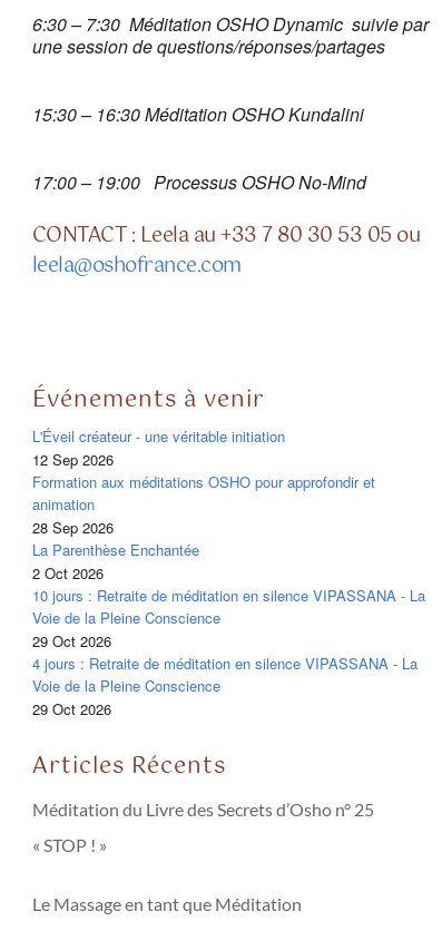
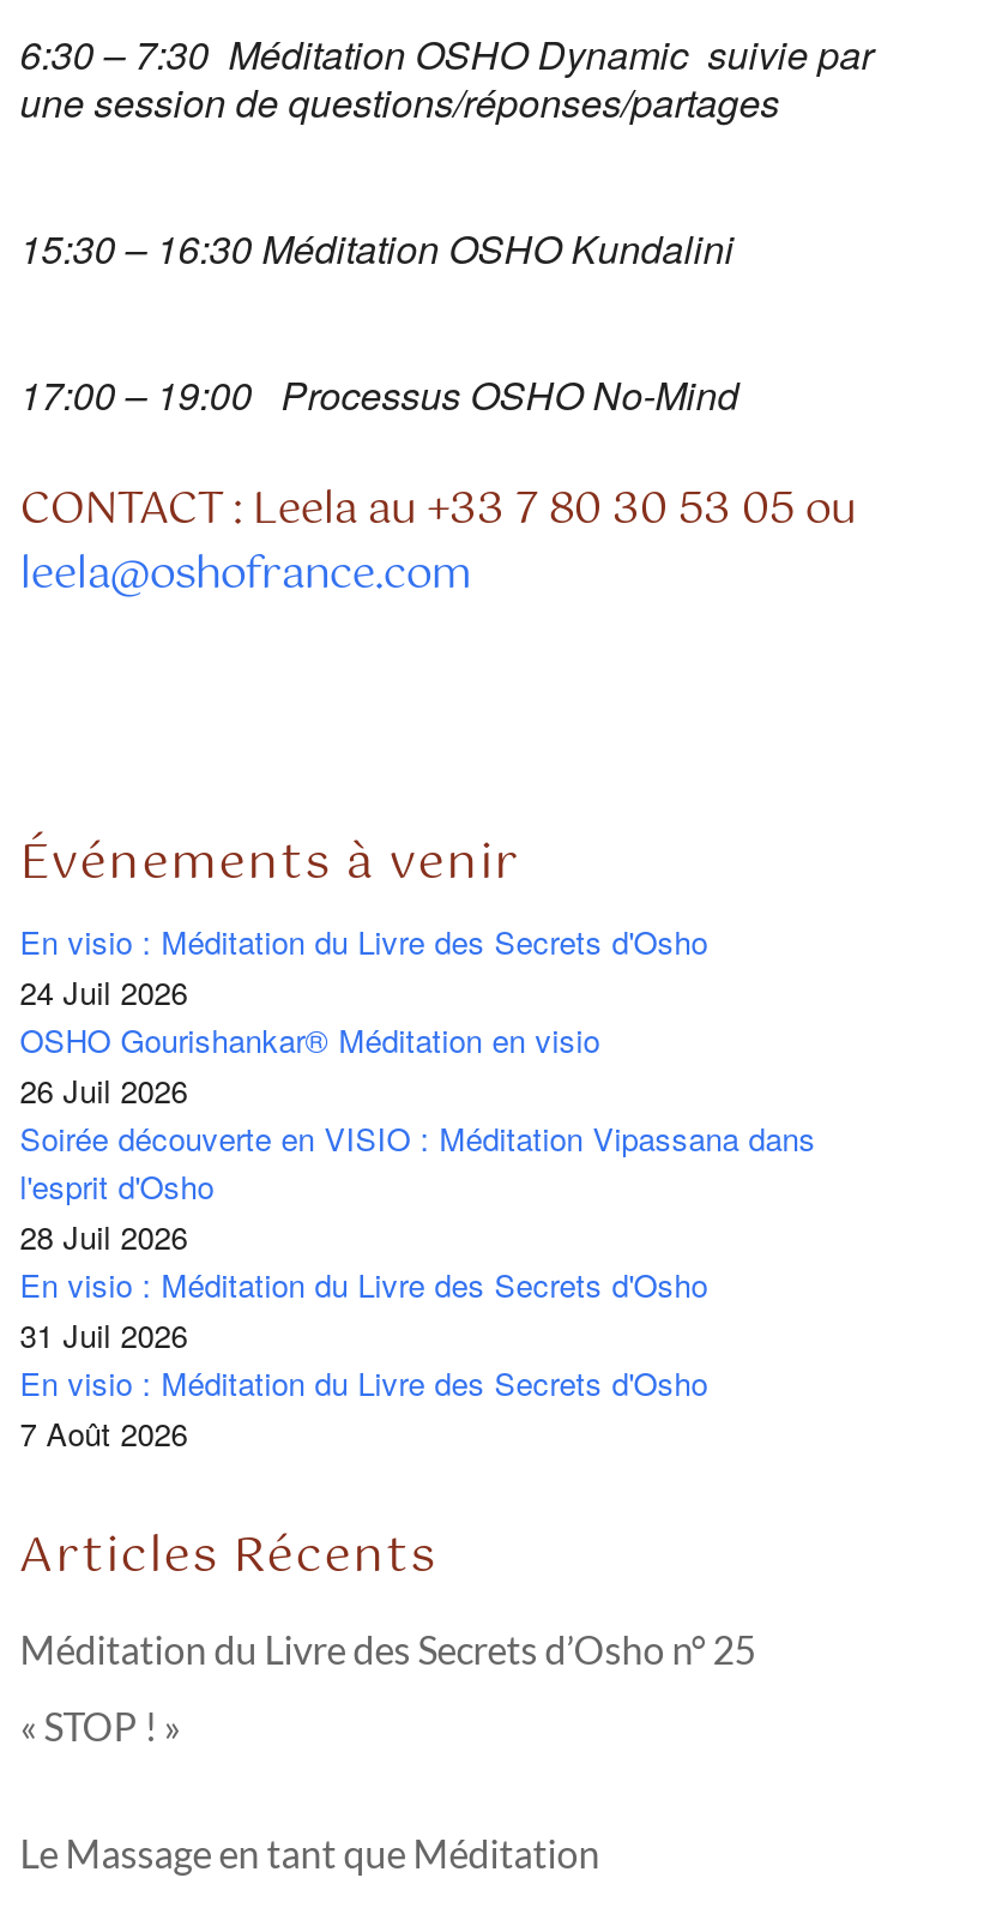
- L'Éveil créateur - une véritable initiation
- 12 Sep 2026
- Formation aux méditations OSHO pour approfondir et
- animation
- 28 Sep 2026
- La Parenthèse Enchantée
- 2 Oct 2026
- 10 jours : Retraite de méditation en silence VIPASSANA - La
- Voie de la Pleine Conscience
- 29 Oct 2026
- 4 jours : Retraite de méditation en silence VIPASSANA - La
- Voie de la Pleine Conscience
- 29 Oct 2026
+ En visio : Méditation du Livre des Secrets d'Osho
+ 24 Juil 2026
+ OSHO Gourishankar® Méditation en visio
+ 26 Juil 2026
+ Soirée découverte en VISIO : Méditation Vipassana dans
+ l'esprit d'Osho
+ 28 Juil 2026
+ En visio : Méditation du Livre des Secrets d'Osho
+ 31 Juil 2026
+ En visio : Méditation du Livre des Secrets d'Osho
+ 7 Août 2026
